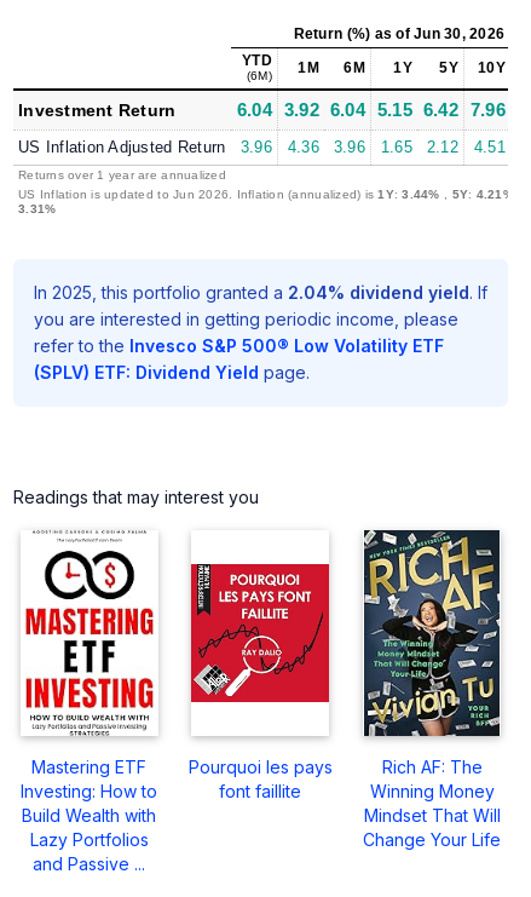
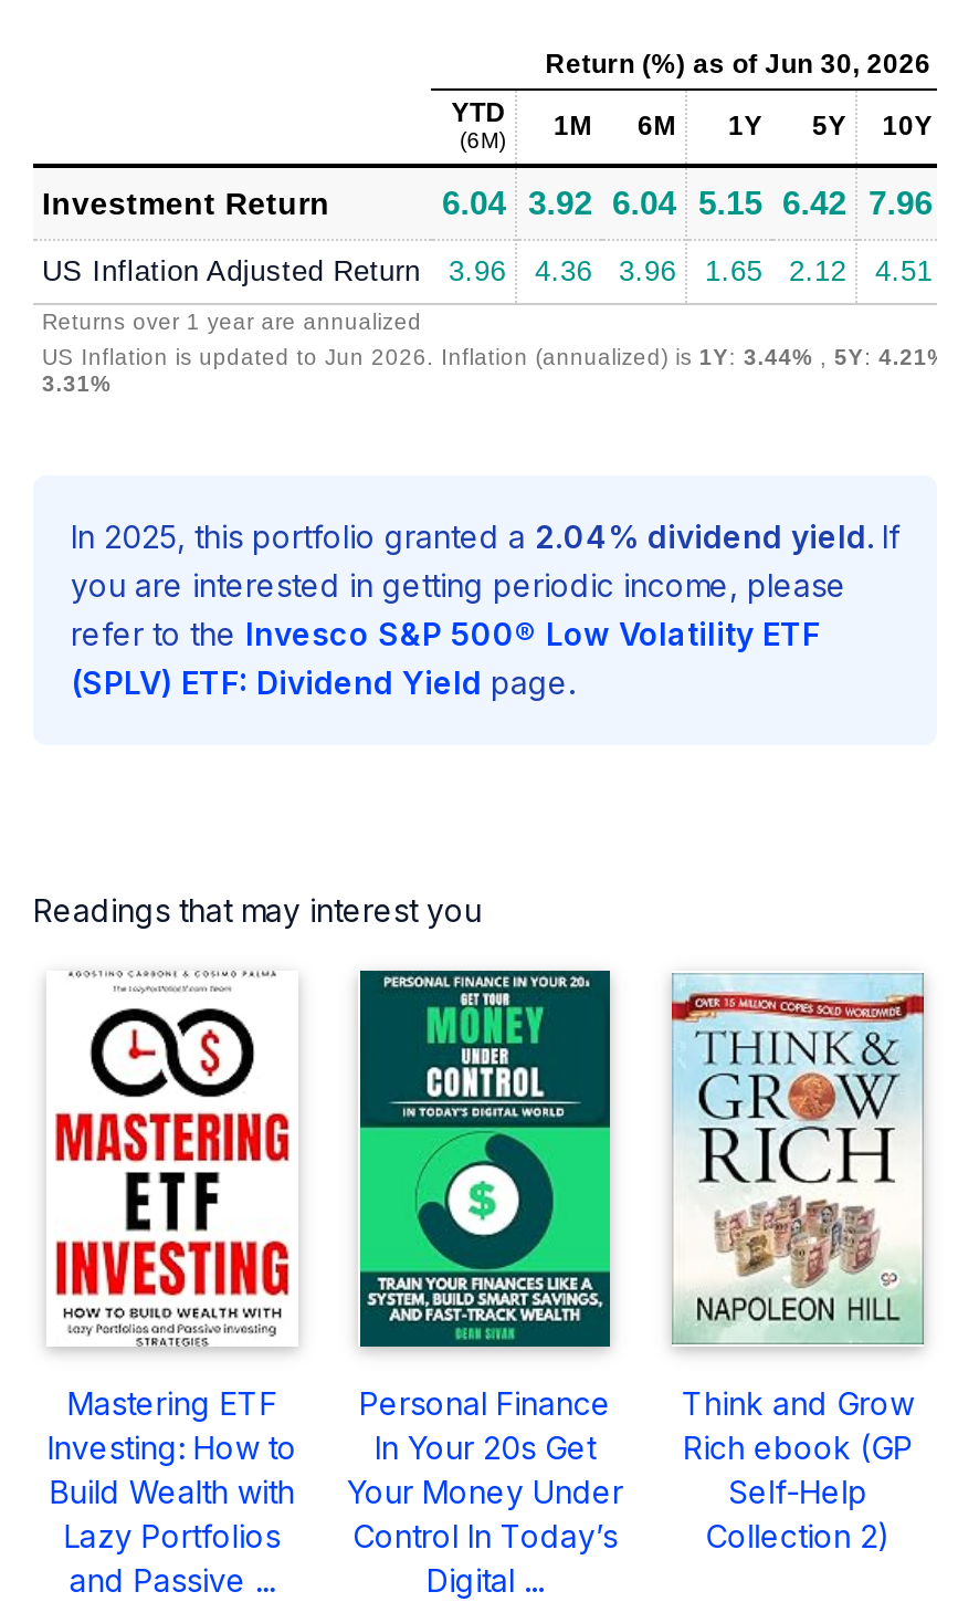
- [image]
- Pourquoi les pays
- font faillite
+ [image]
+ Personal Finance
+ In Your 20s Get
+ Your Money Under
+ Control In Today’s
+ Digital ...

- [image]
- Rich AF: The
- Winning Money
- Mindset That Will
- Change Your Life
+ [image]
+ Think and Grow
+ Rich ebook (GP
+ Self-Help
+ Collection 2)
